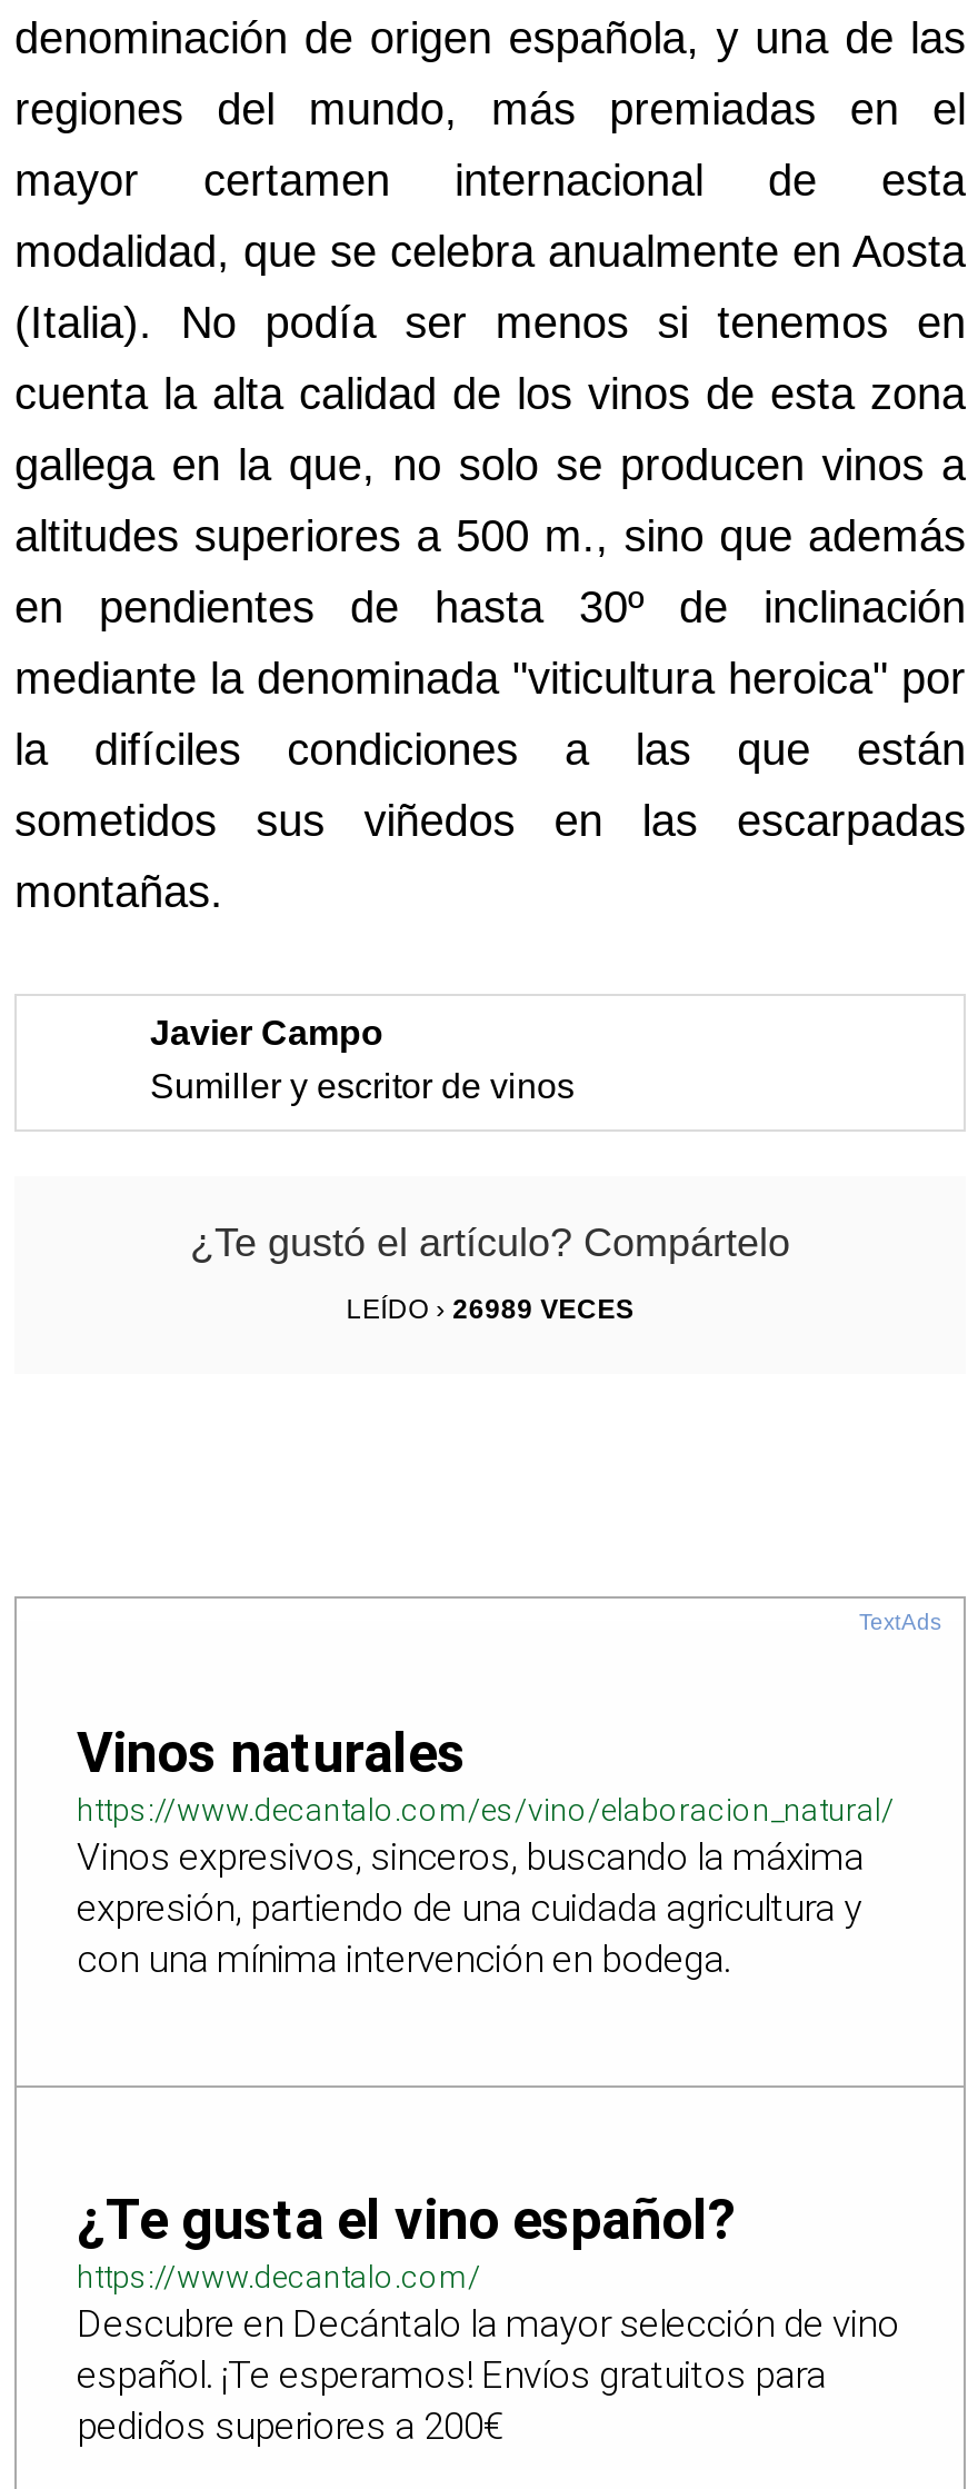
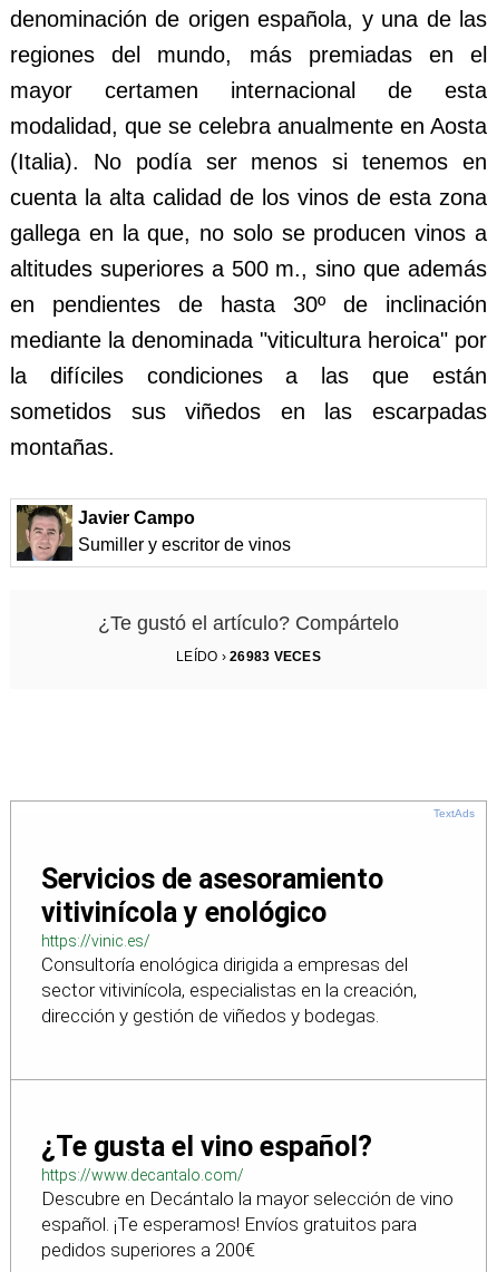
+ [image]

- LEÍDO › 26989 VECES
+ LEÍDO › 26983 VECES

- Vinos naturales
- https://www.decantalo.com/es/vino/elaboracion_natural/
- Vinos expresivos, sinceros, buscando la máxima
- expresión, partiendo de una cuidada agricultura y
- con una mínima intervención en bodega.
+ Servicios de asesoramiento
+ vitivinícola y enológico
+ https://vinic.es/
+ Consultoría enológica dirigida a empresas del
+ sector vitivinícola, especialistas en la creación,
+ dirección y gestión de viñedos y bodegas.
